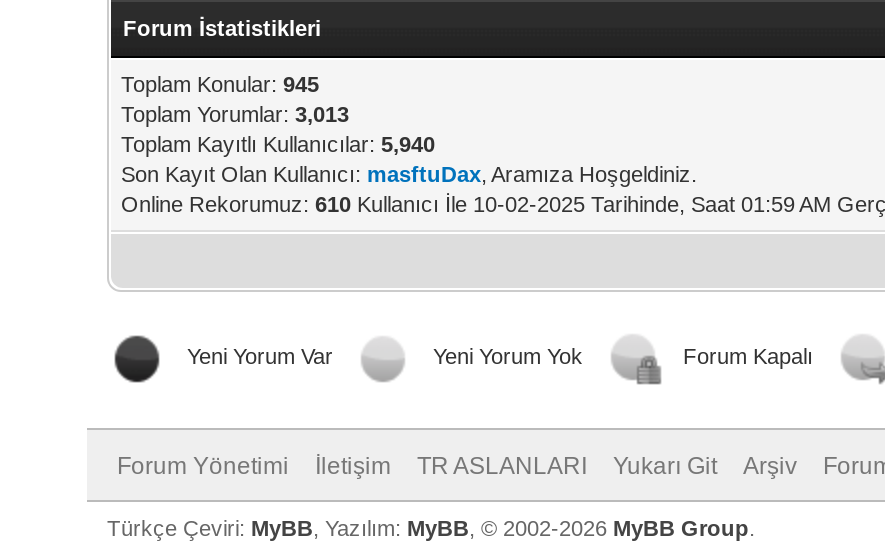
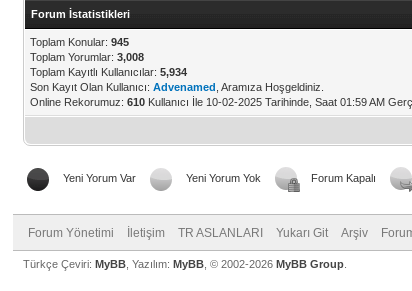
- Toplam Yorumlar: 3,013
+ Toplam Yorumlar: 3,008

- Toplam Kayıtlı Kullanıcılar: 5,940
+ Toplam Kayıtlı Kullanıcılar: 5,934

- Son Kayıt Olan Kullanıcı: masftuDax, Aramıza Hoşgeldiniz.
+ Son Kayıt Olan Kullanıcı: Advenamed, Aramıza Hoşgeldiniz.
